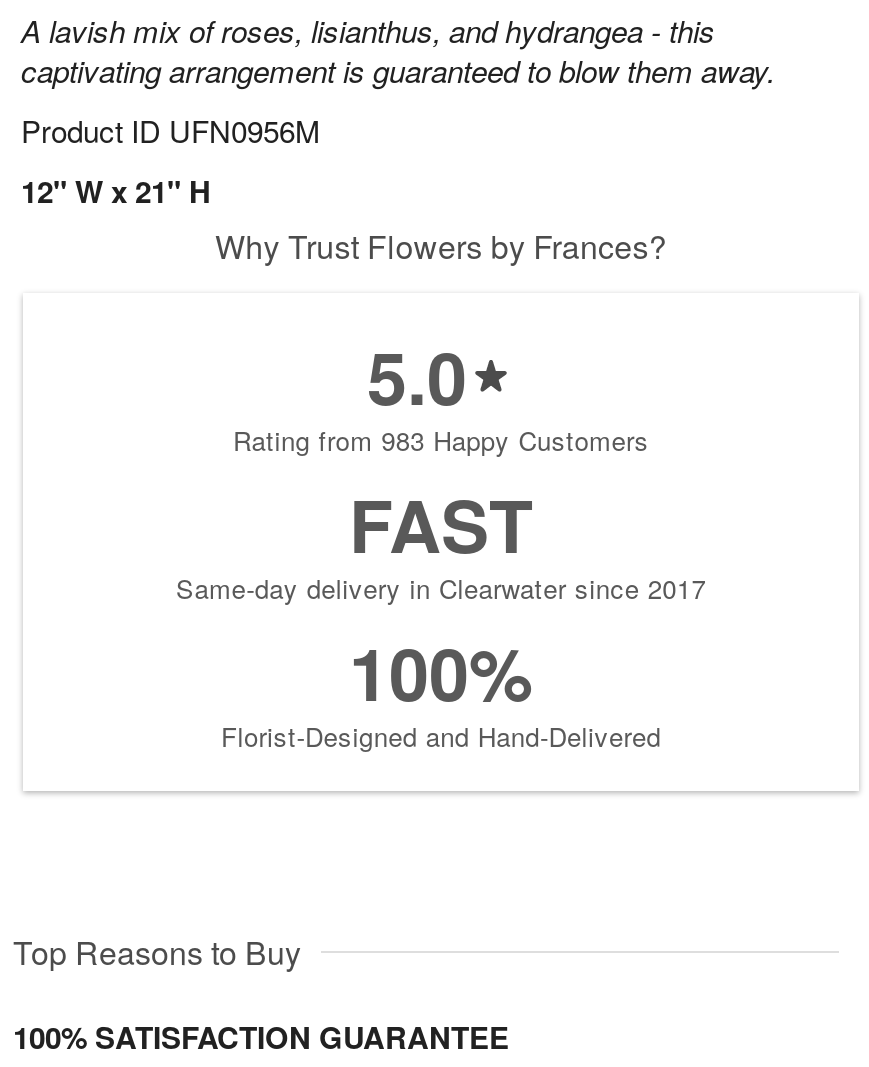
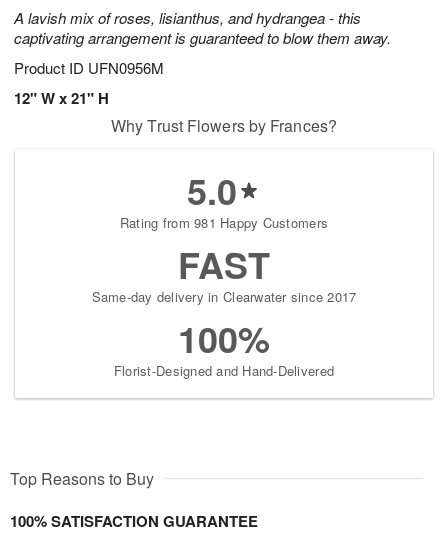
- Rating from 983 Happy Customers
+ Rating from 981 Happy Customers
